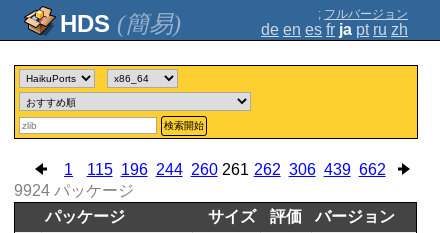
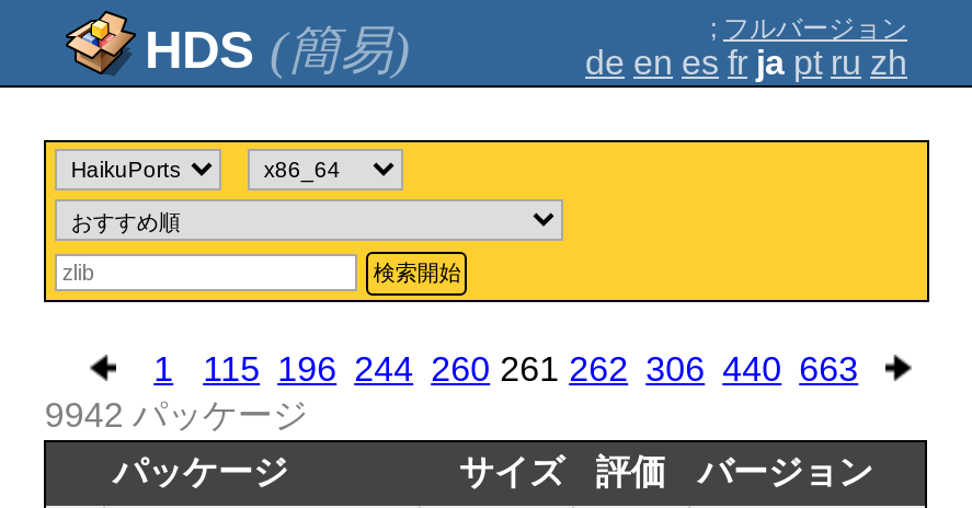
- 1 115 196 244 260 261 262 306 439 662
+ 1 115 196 244 260 261 262 306 440 663

- 9924 パッケージ
+ 9942 パッケージ
